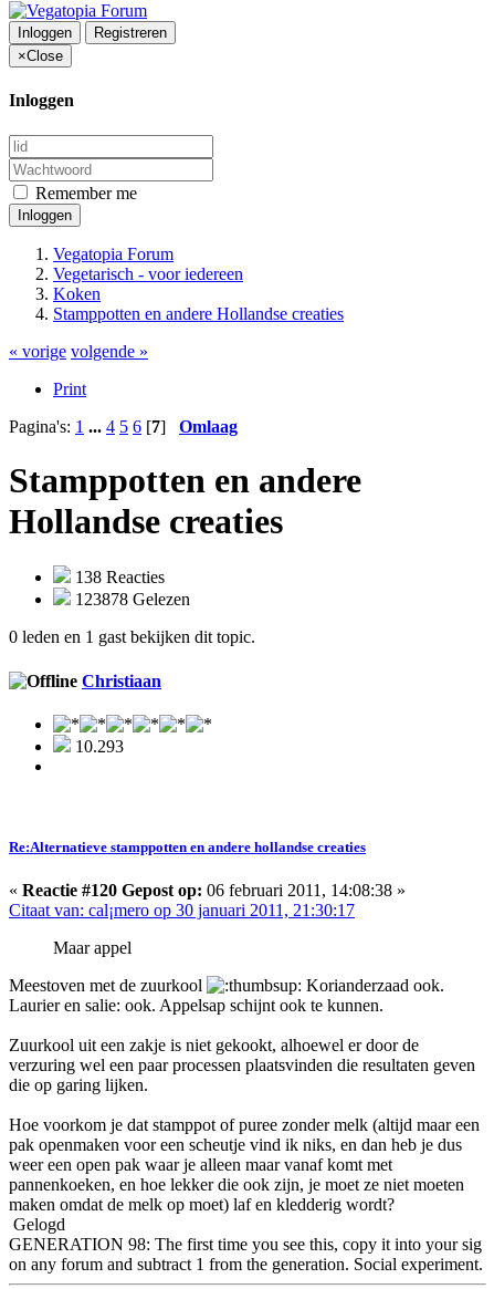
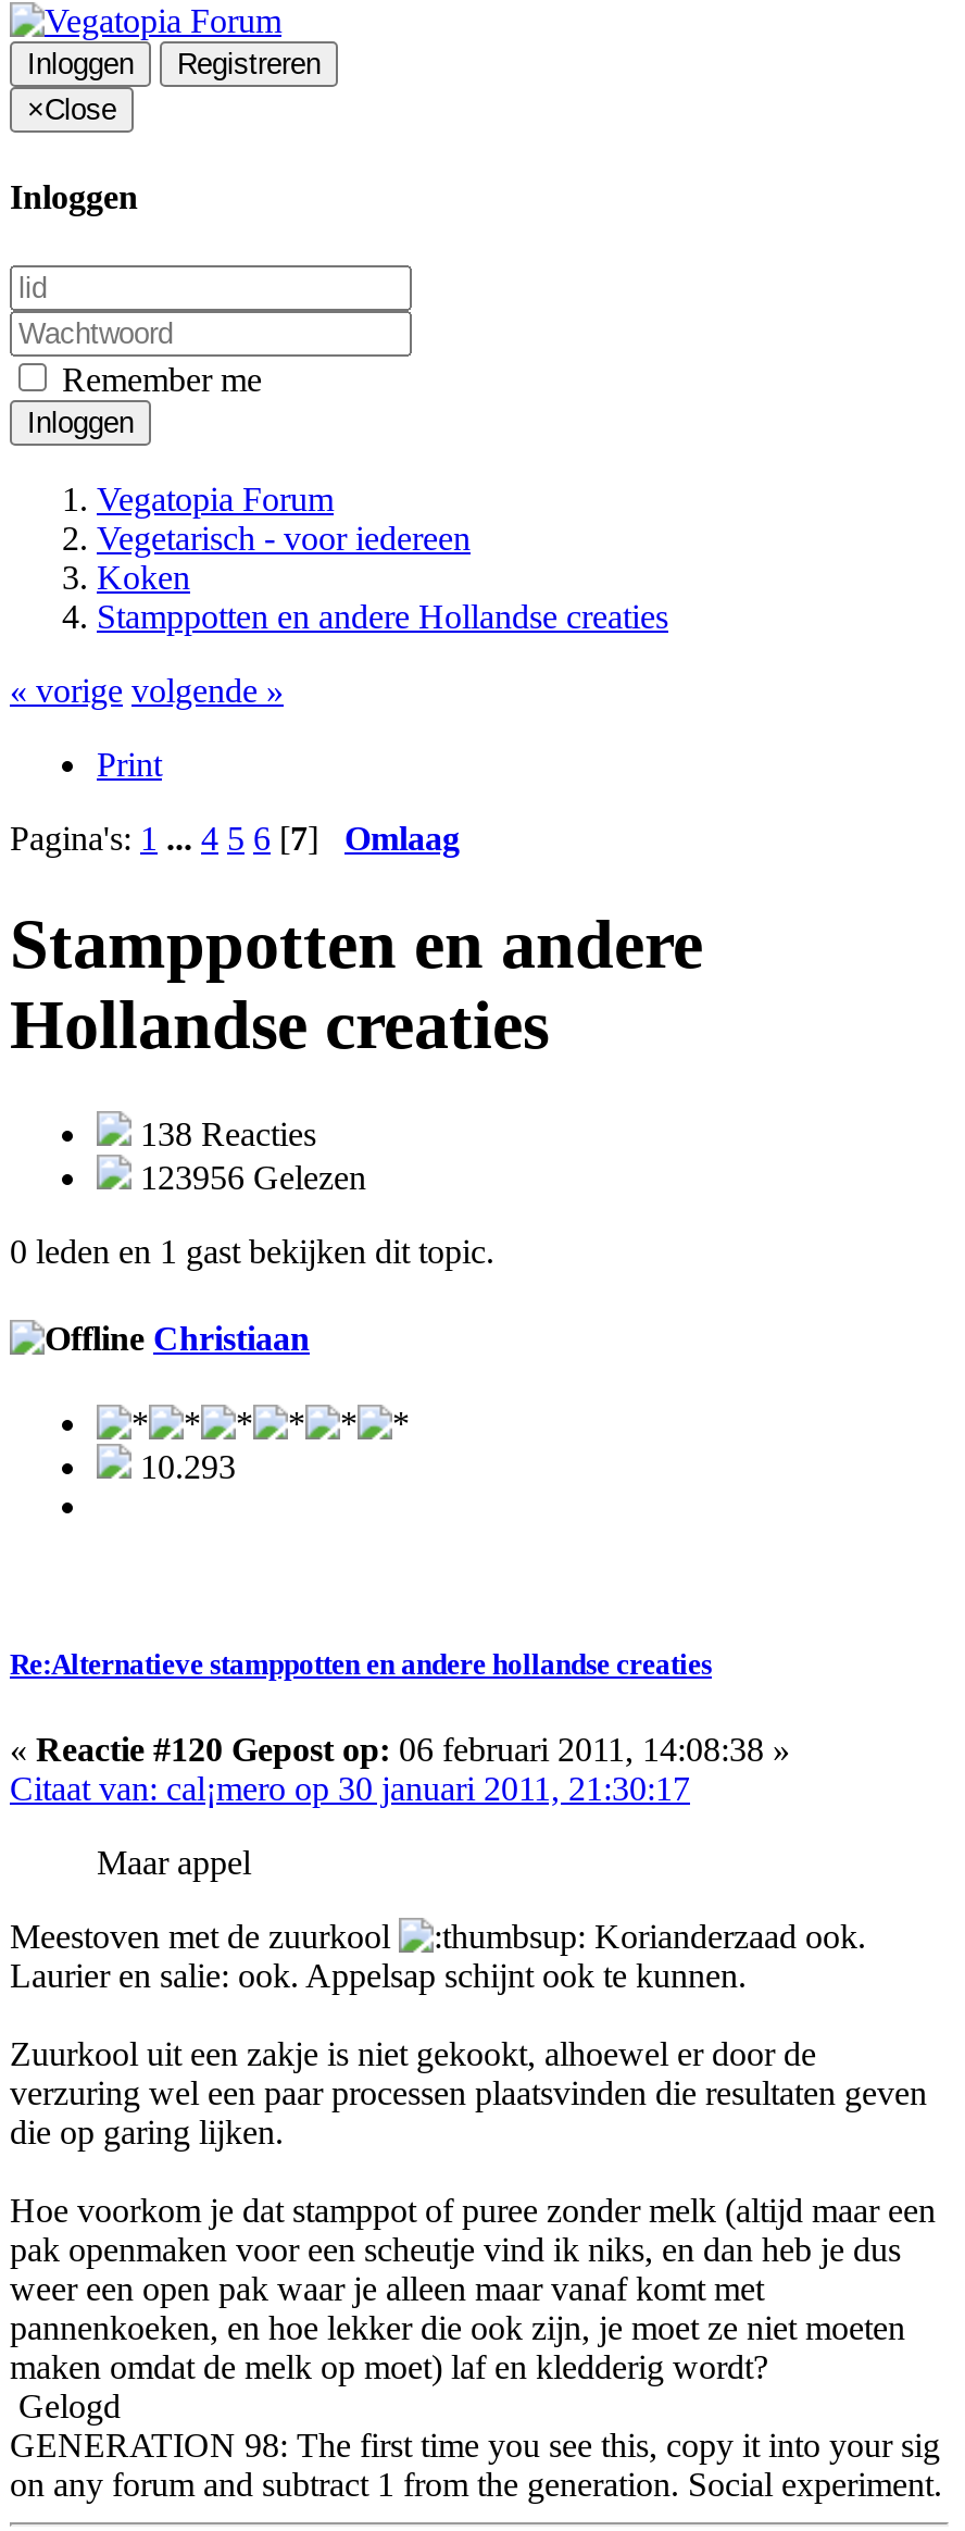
- 123878 Gelezen
+ 123956 Gelezen
